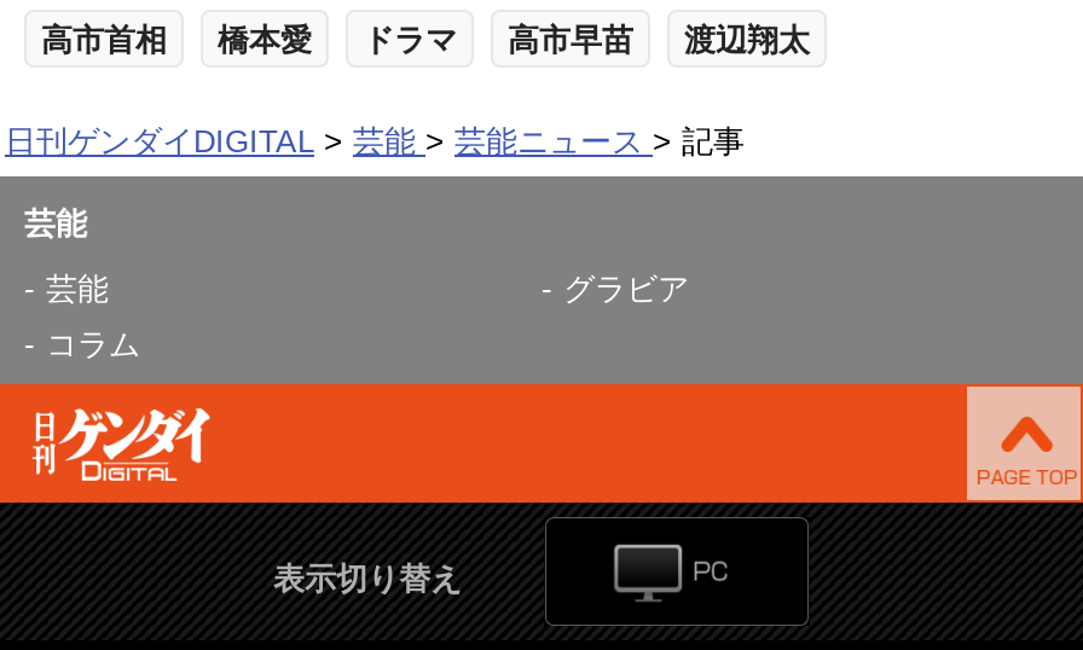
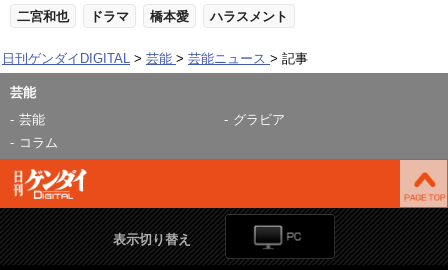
- 高市首相
- 橋本愛
+ 二宮和也

- 高市早苗
- 渡辺翔太
+ 橋本愛
+ ハラスメント
